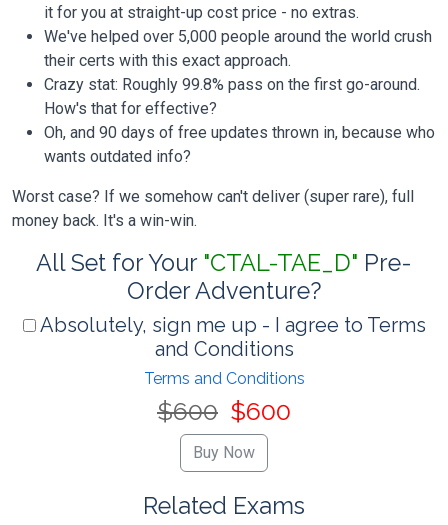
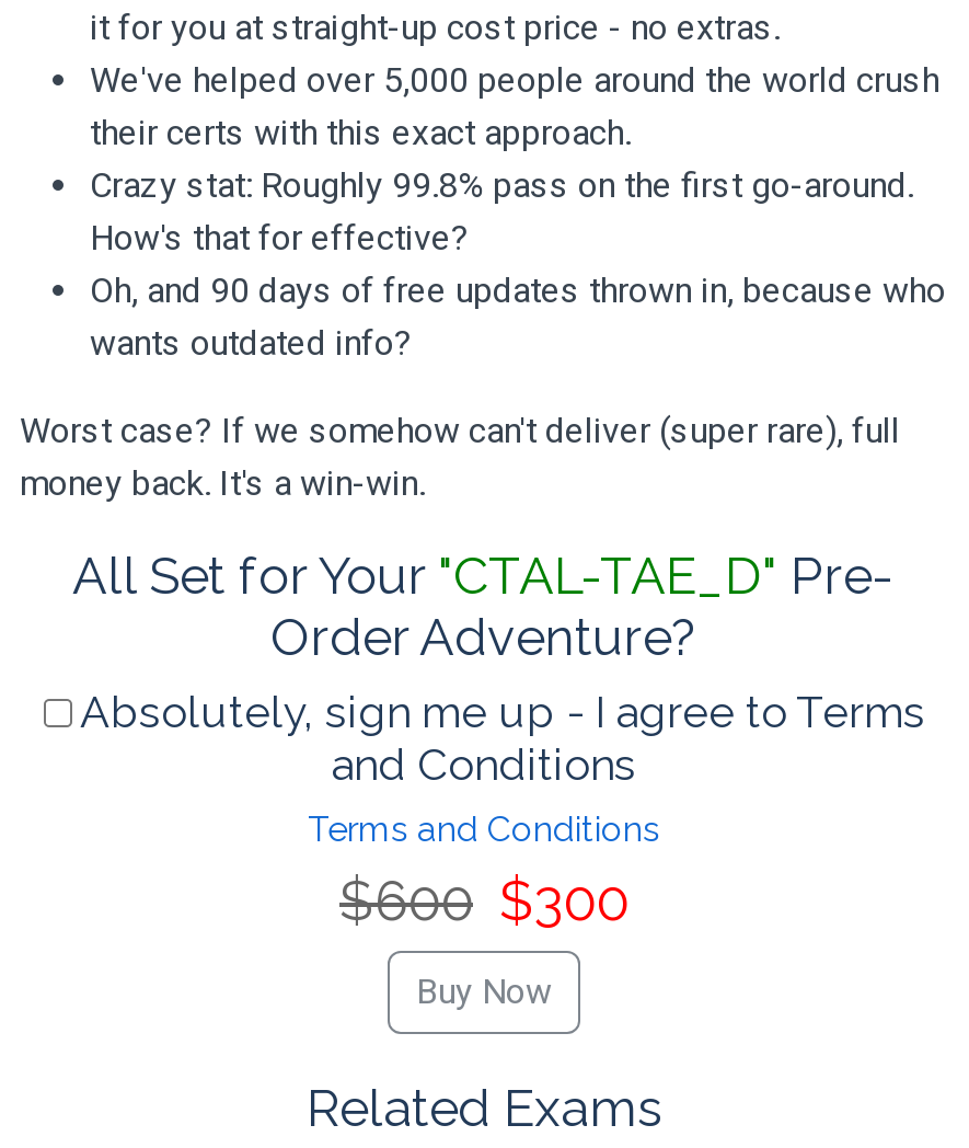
- $600 $600
+ $600 $300
